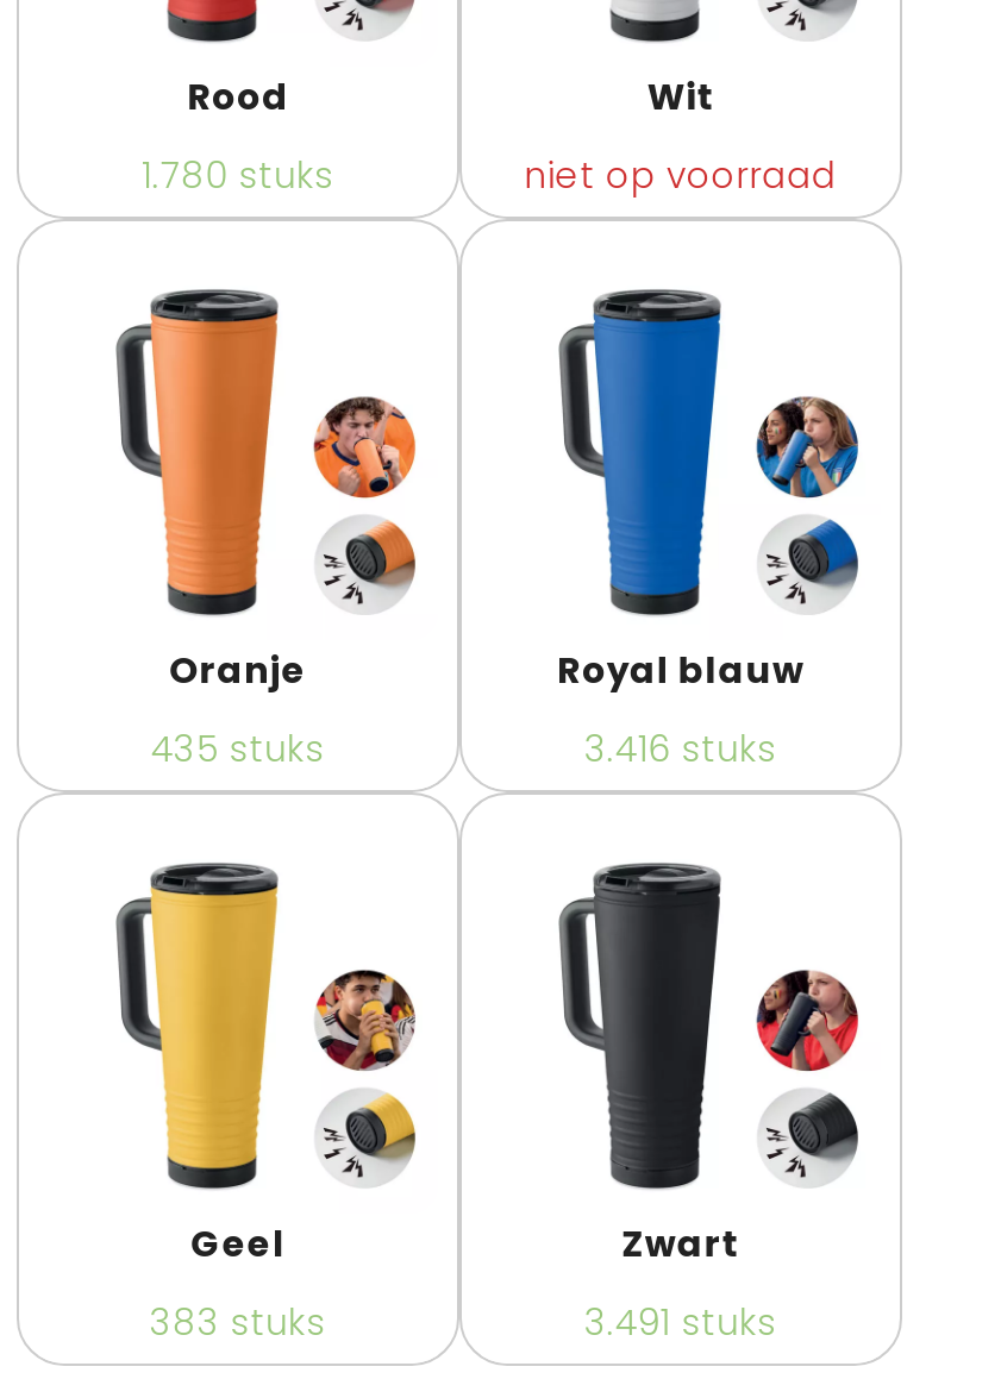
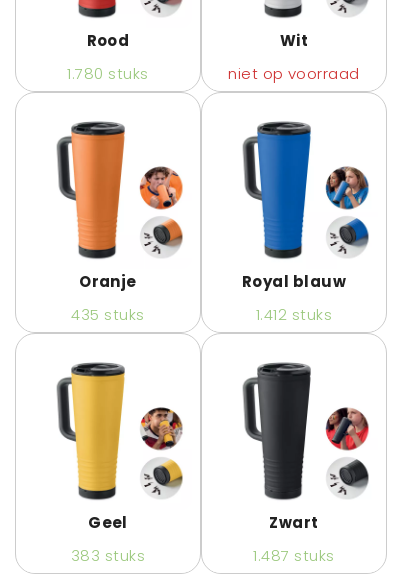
- 3.416 stuks
+ 1.412 stuks

- 3.491 stuks
+ 1.487 stuks
